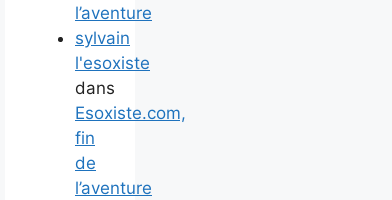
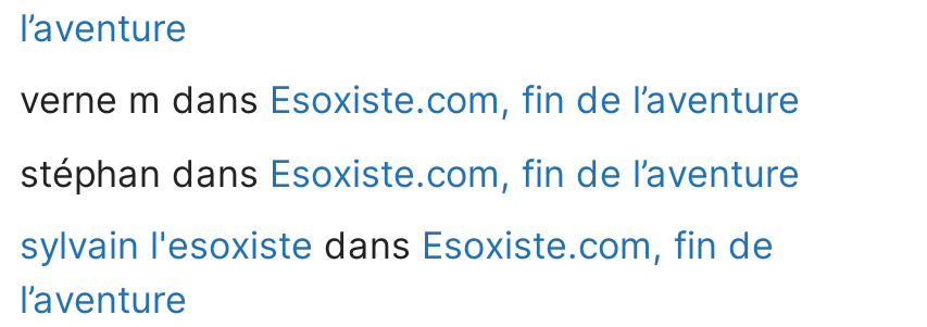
- sylvain
- l'esoxiste
- dans
- Esoxiste.com,
- fin
- de
+ verne m dans Esoxiste.com, fin de l’aventure
+ stéphan dans Esoxiste.com, fin de l’aventure
+ sylvain l'esoxiste dans Esoxiste.com, fin de
